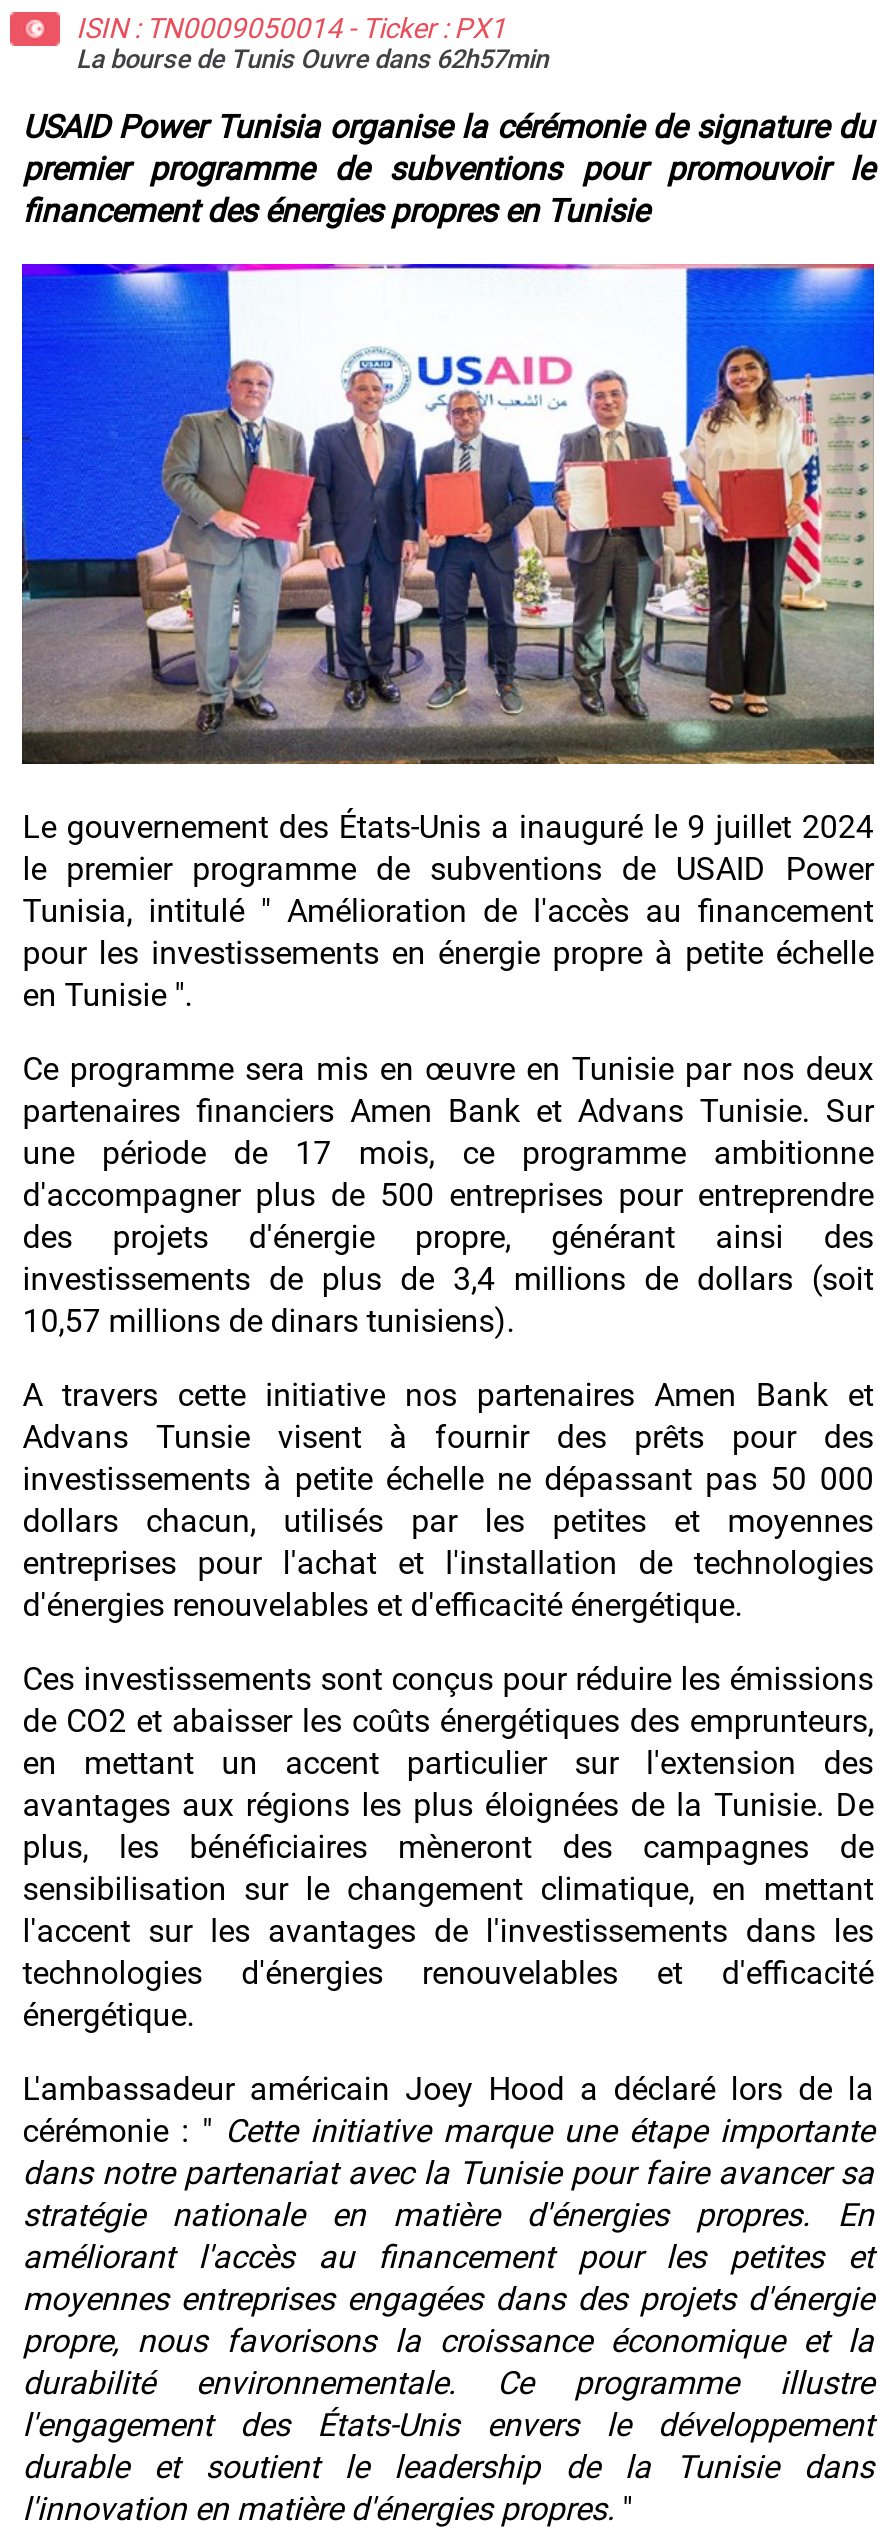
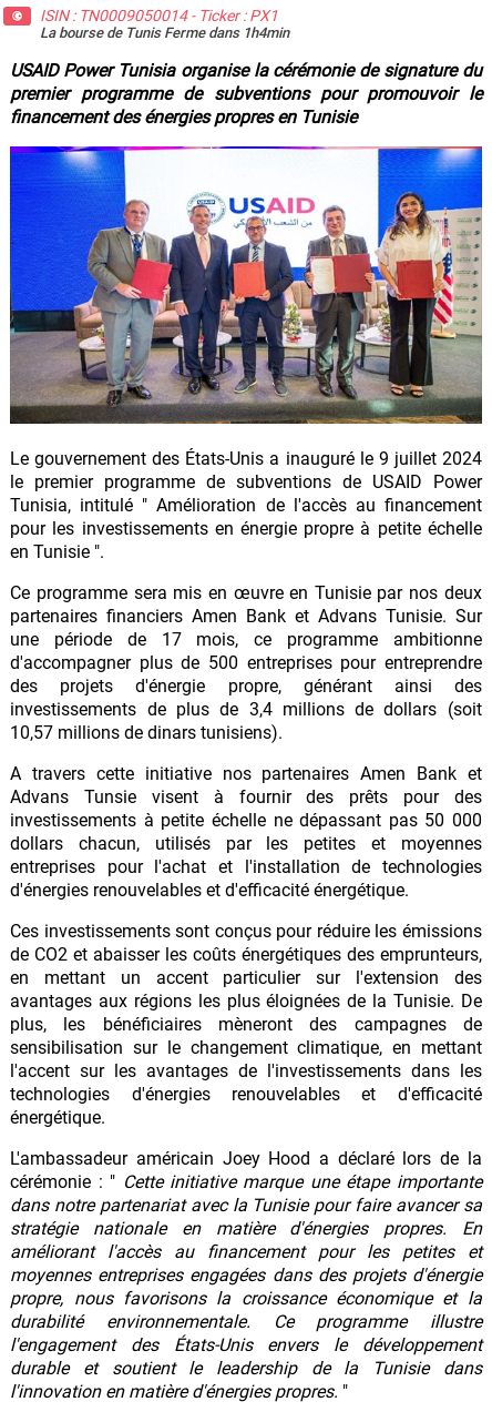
- La bourse de Tunis Ouvre dans 62h57min
+ La bourse de Tunis Ferme dans 1h4min
